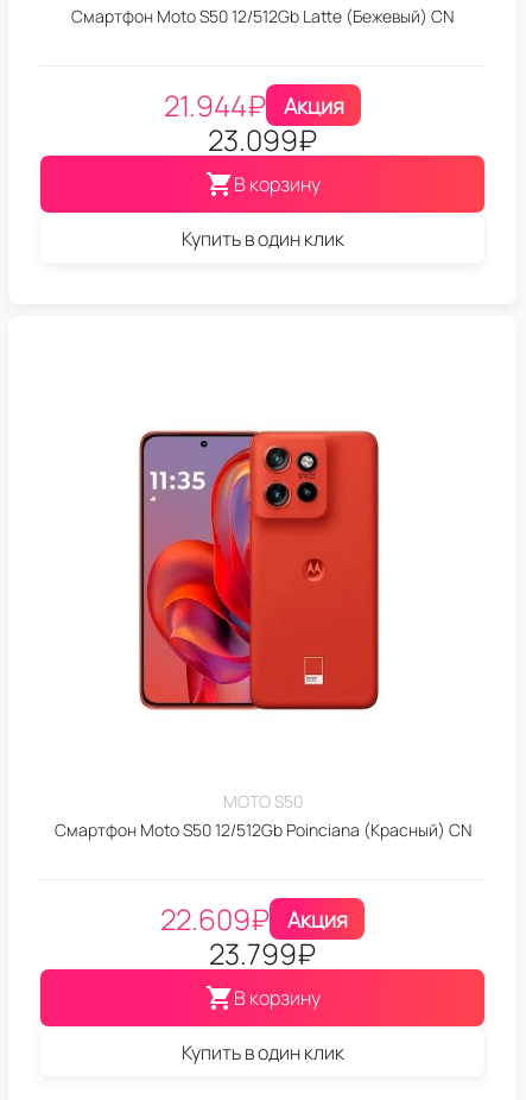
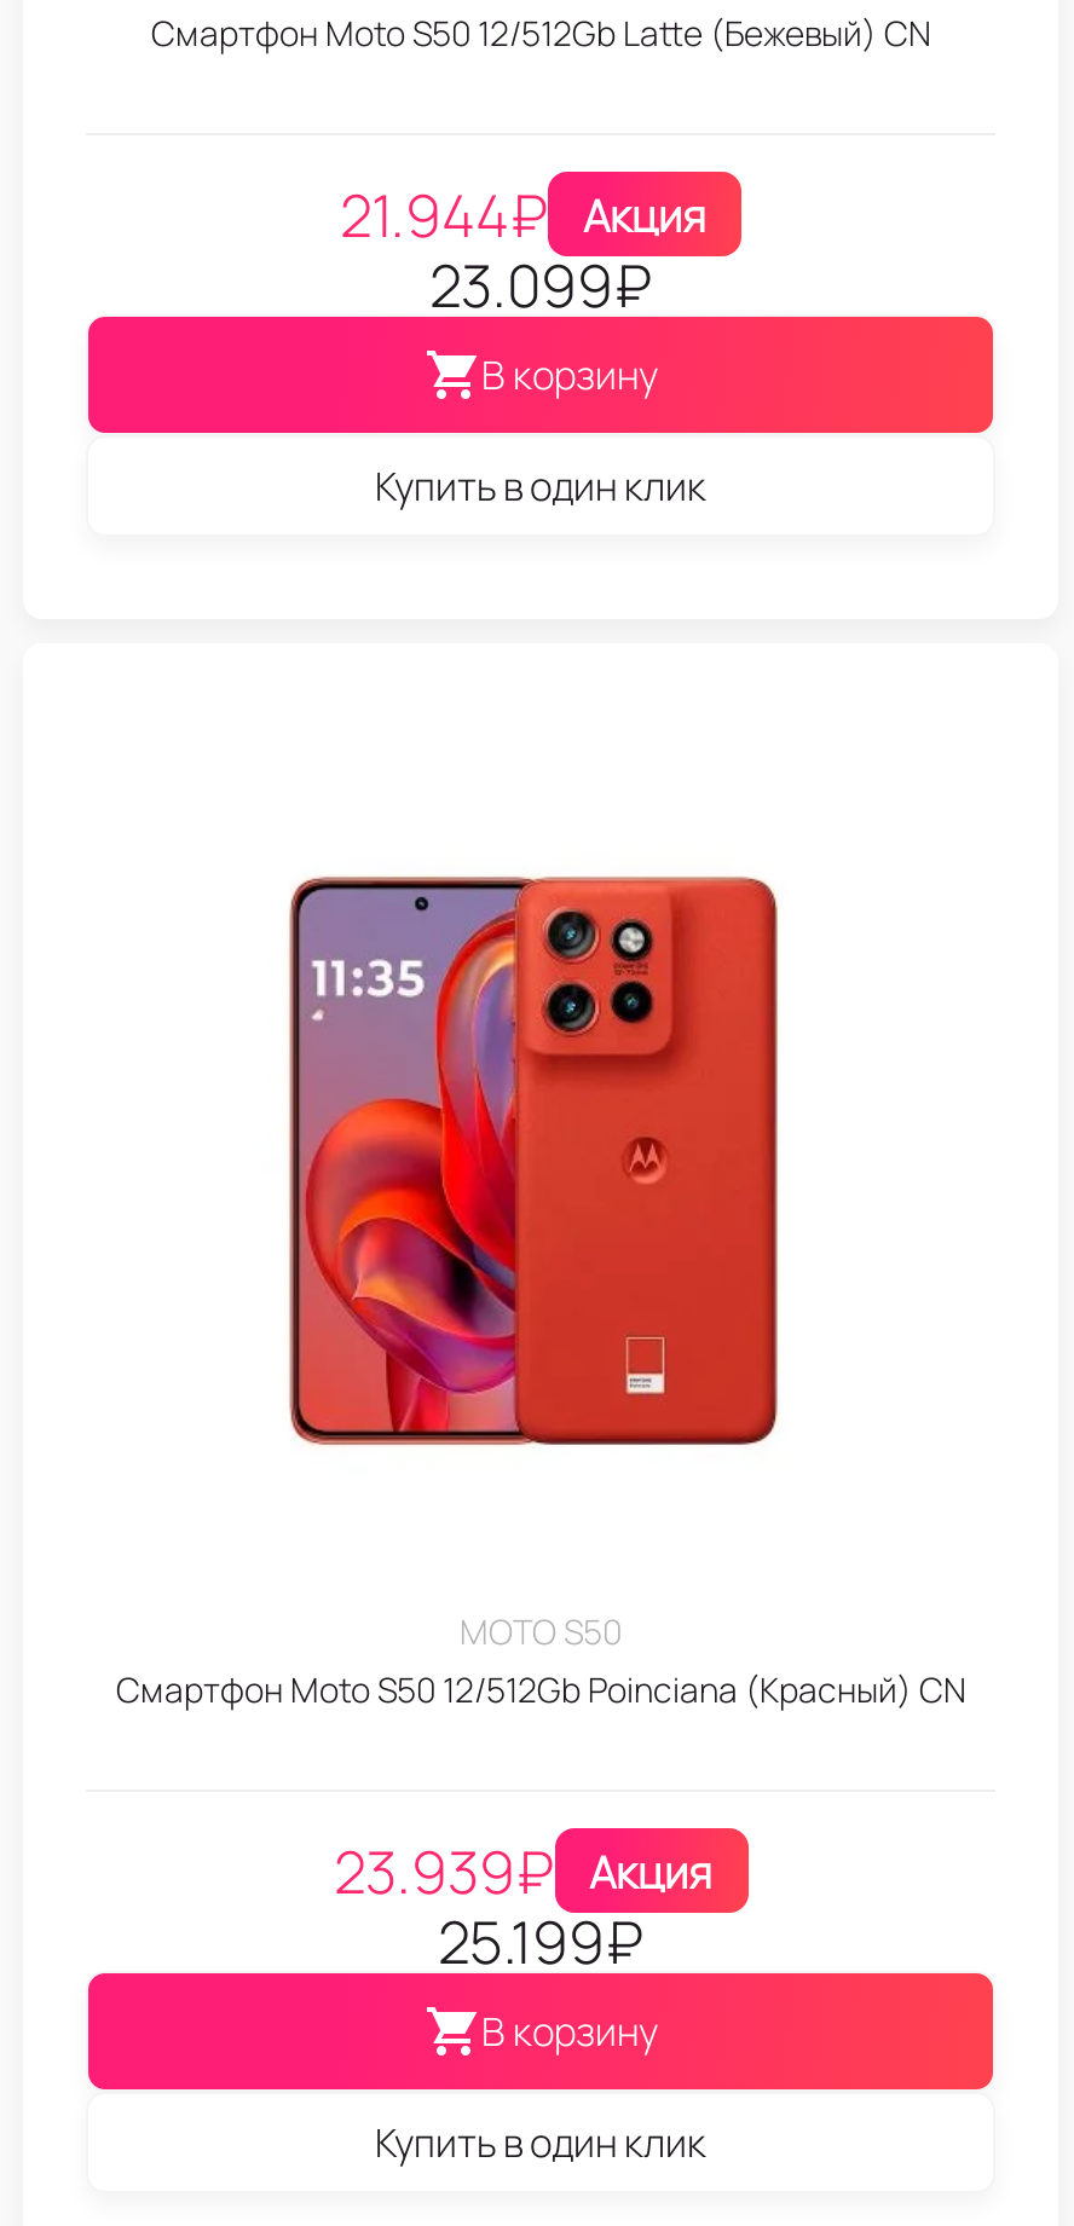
- 22.609₽ Акция
+ 23.939₽ Акция

- 23.799₽
+ 25.199₽
